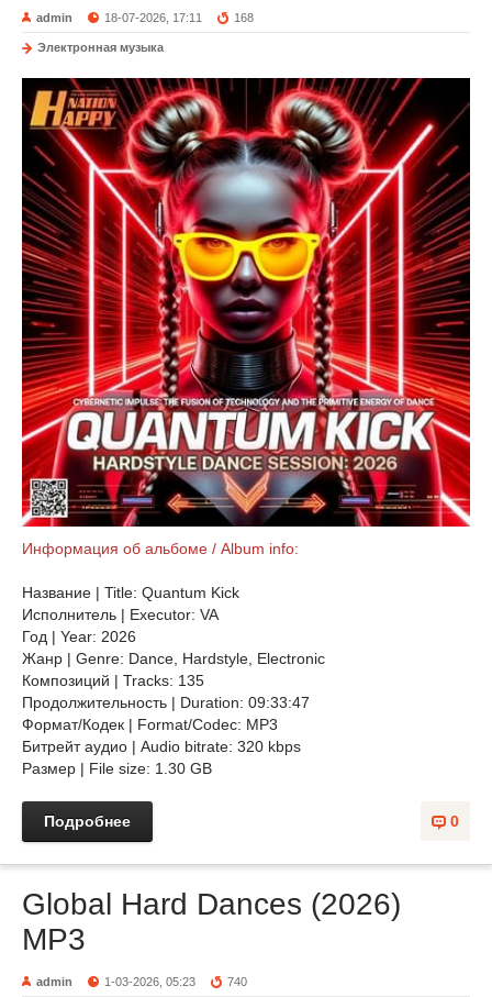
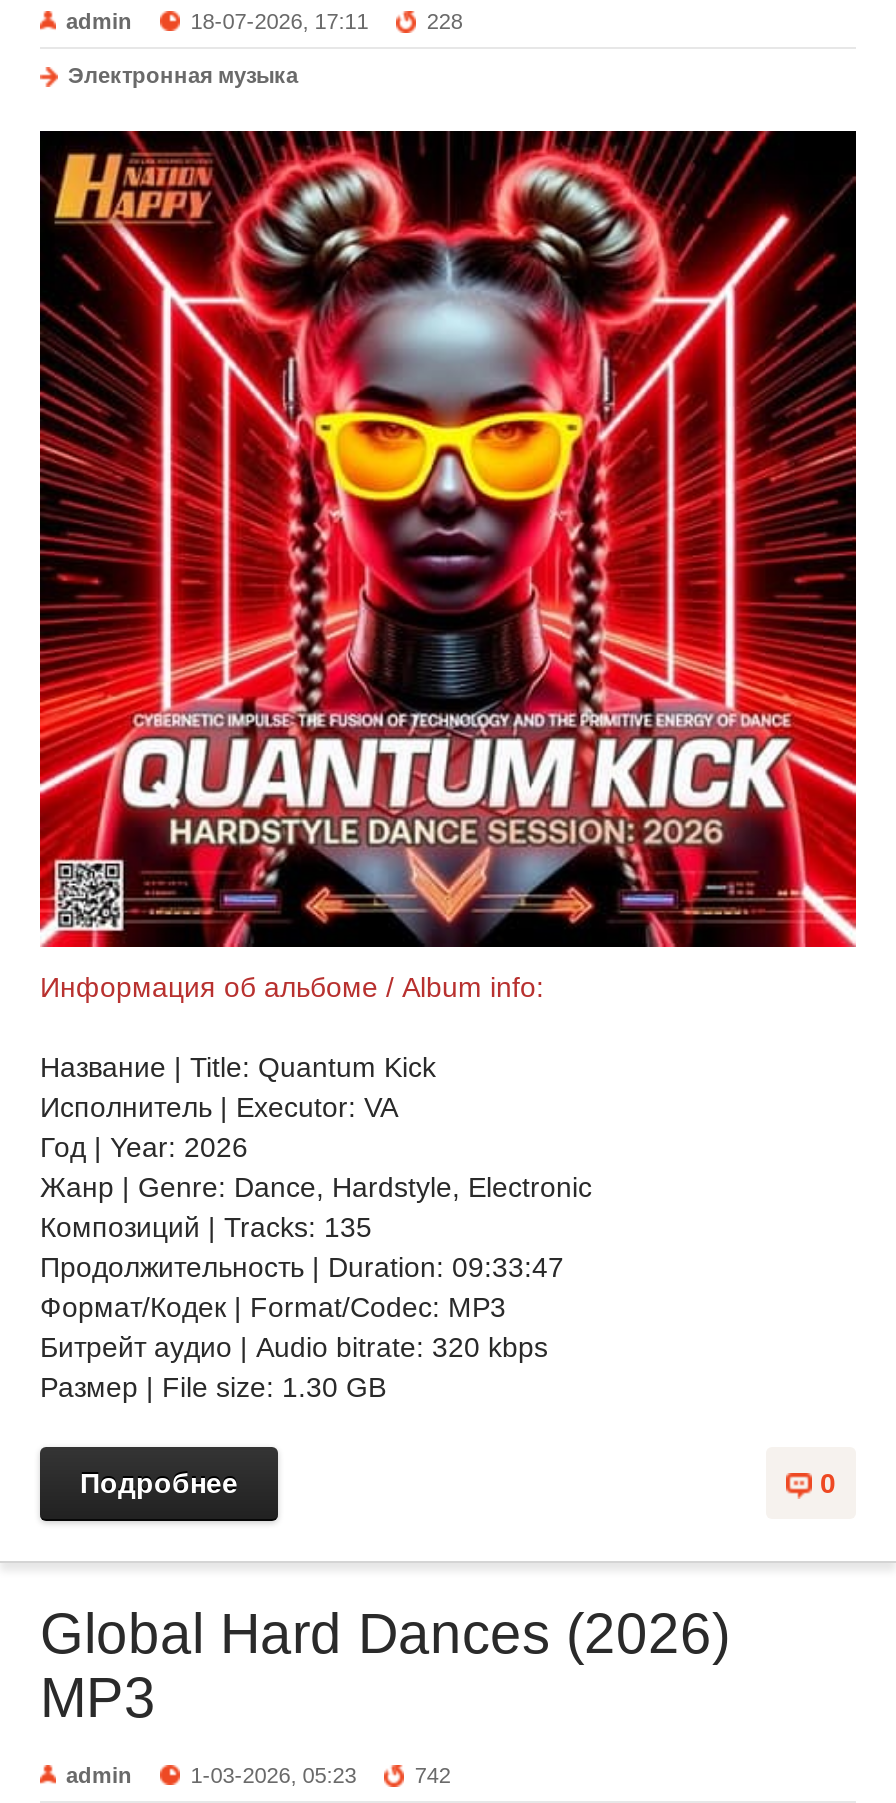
- 168
+ 228

- 740
+ 742
